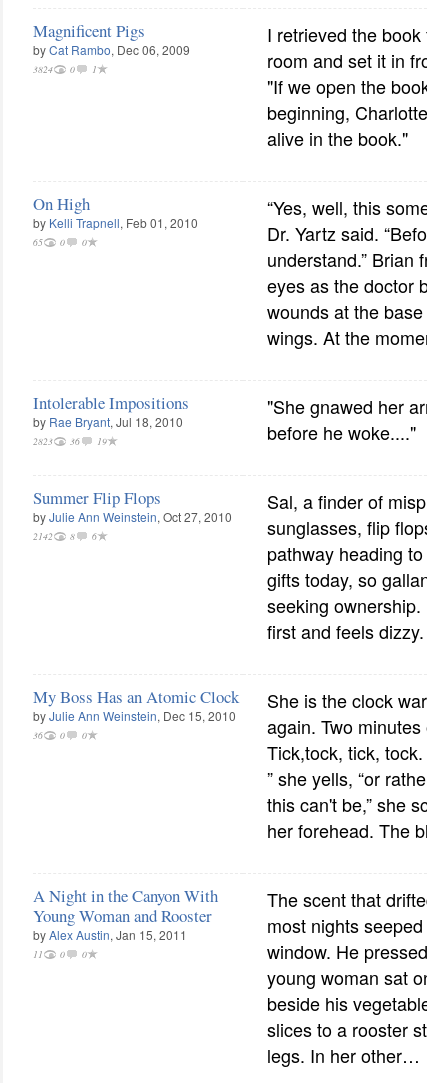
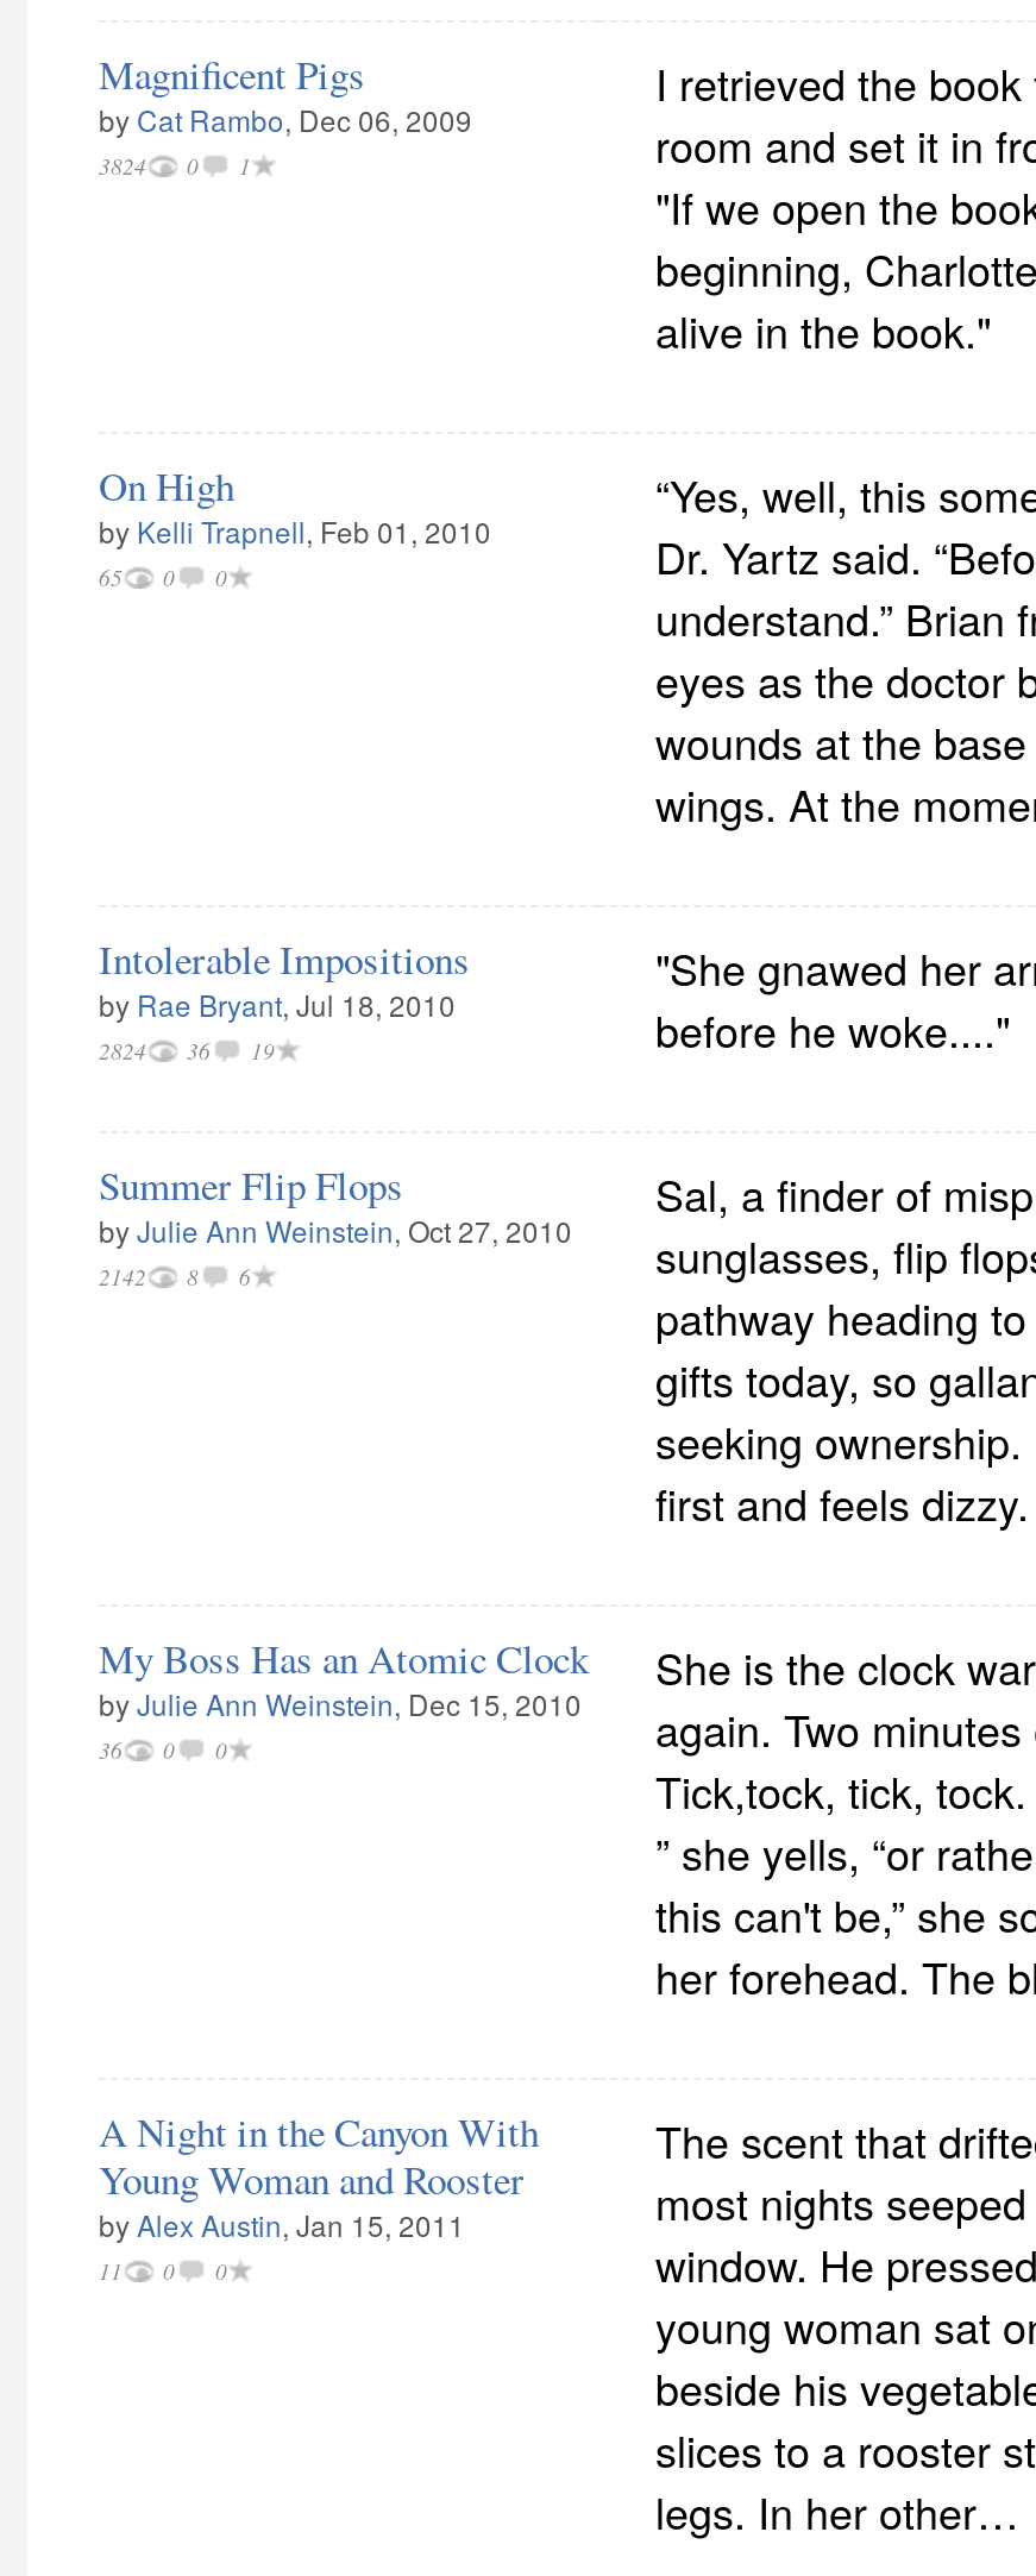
- 2823 36 19
+ 2824 36 19
